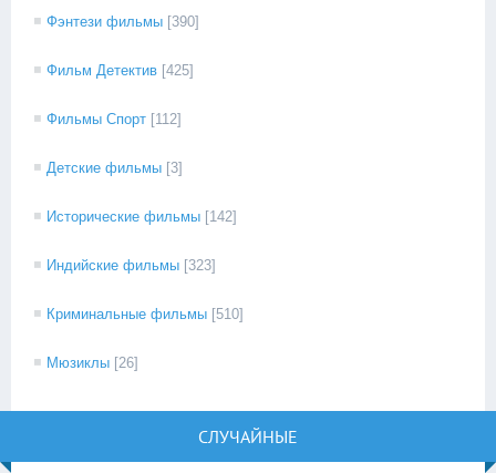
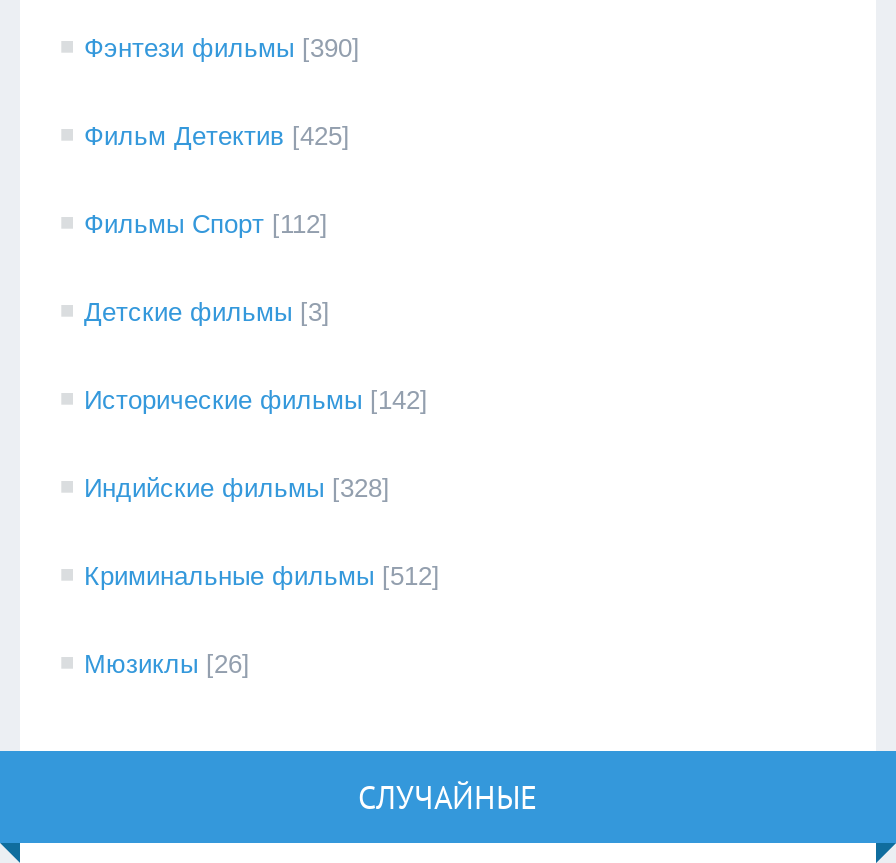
- Индийские фильмы [323]
+ Индийские фильмы [328]

- Криминальные фильмы [510]
+ Криминальные фильмы [512]
